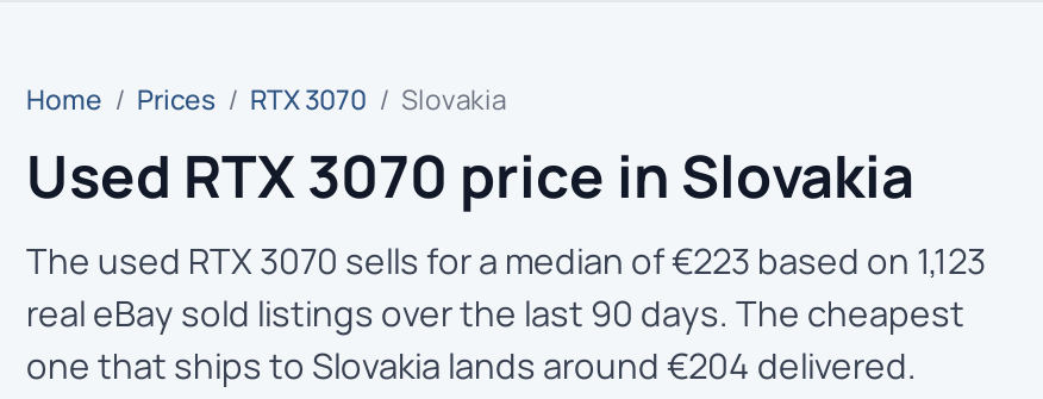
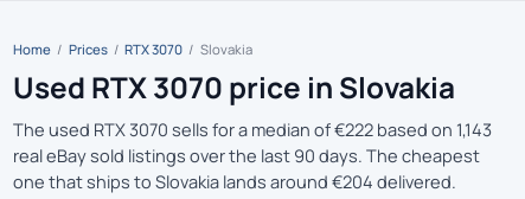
- The used RTX 3070 sells for a median of €223 based on 1,123
+ The used RTX 3070 sells for a median of €222 based on 1,143
